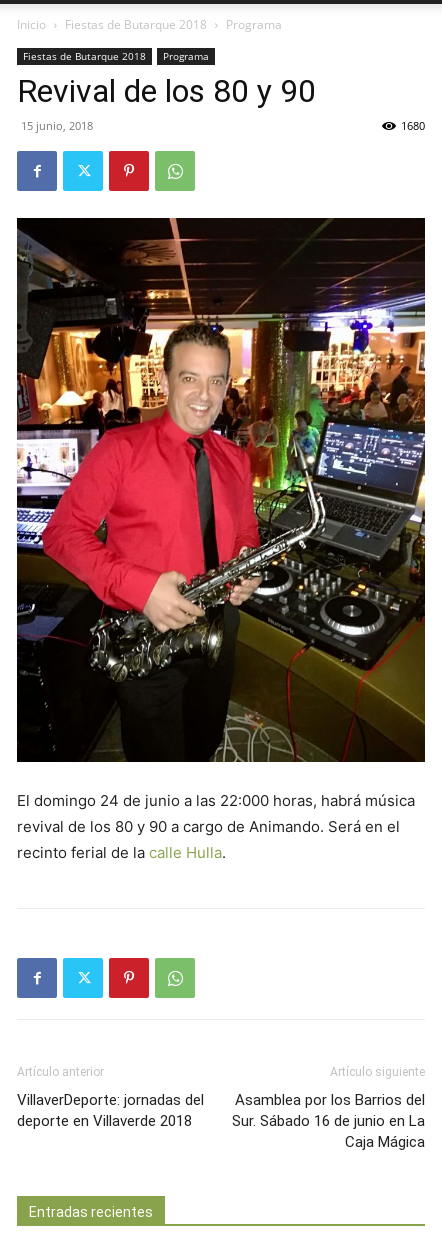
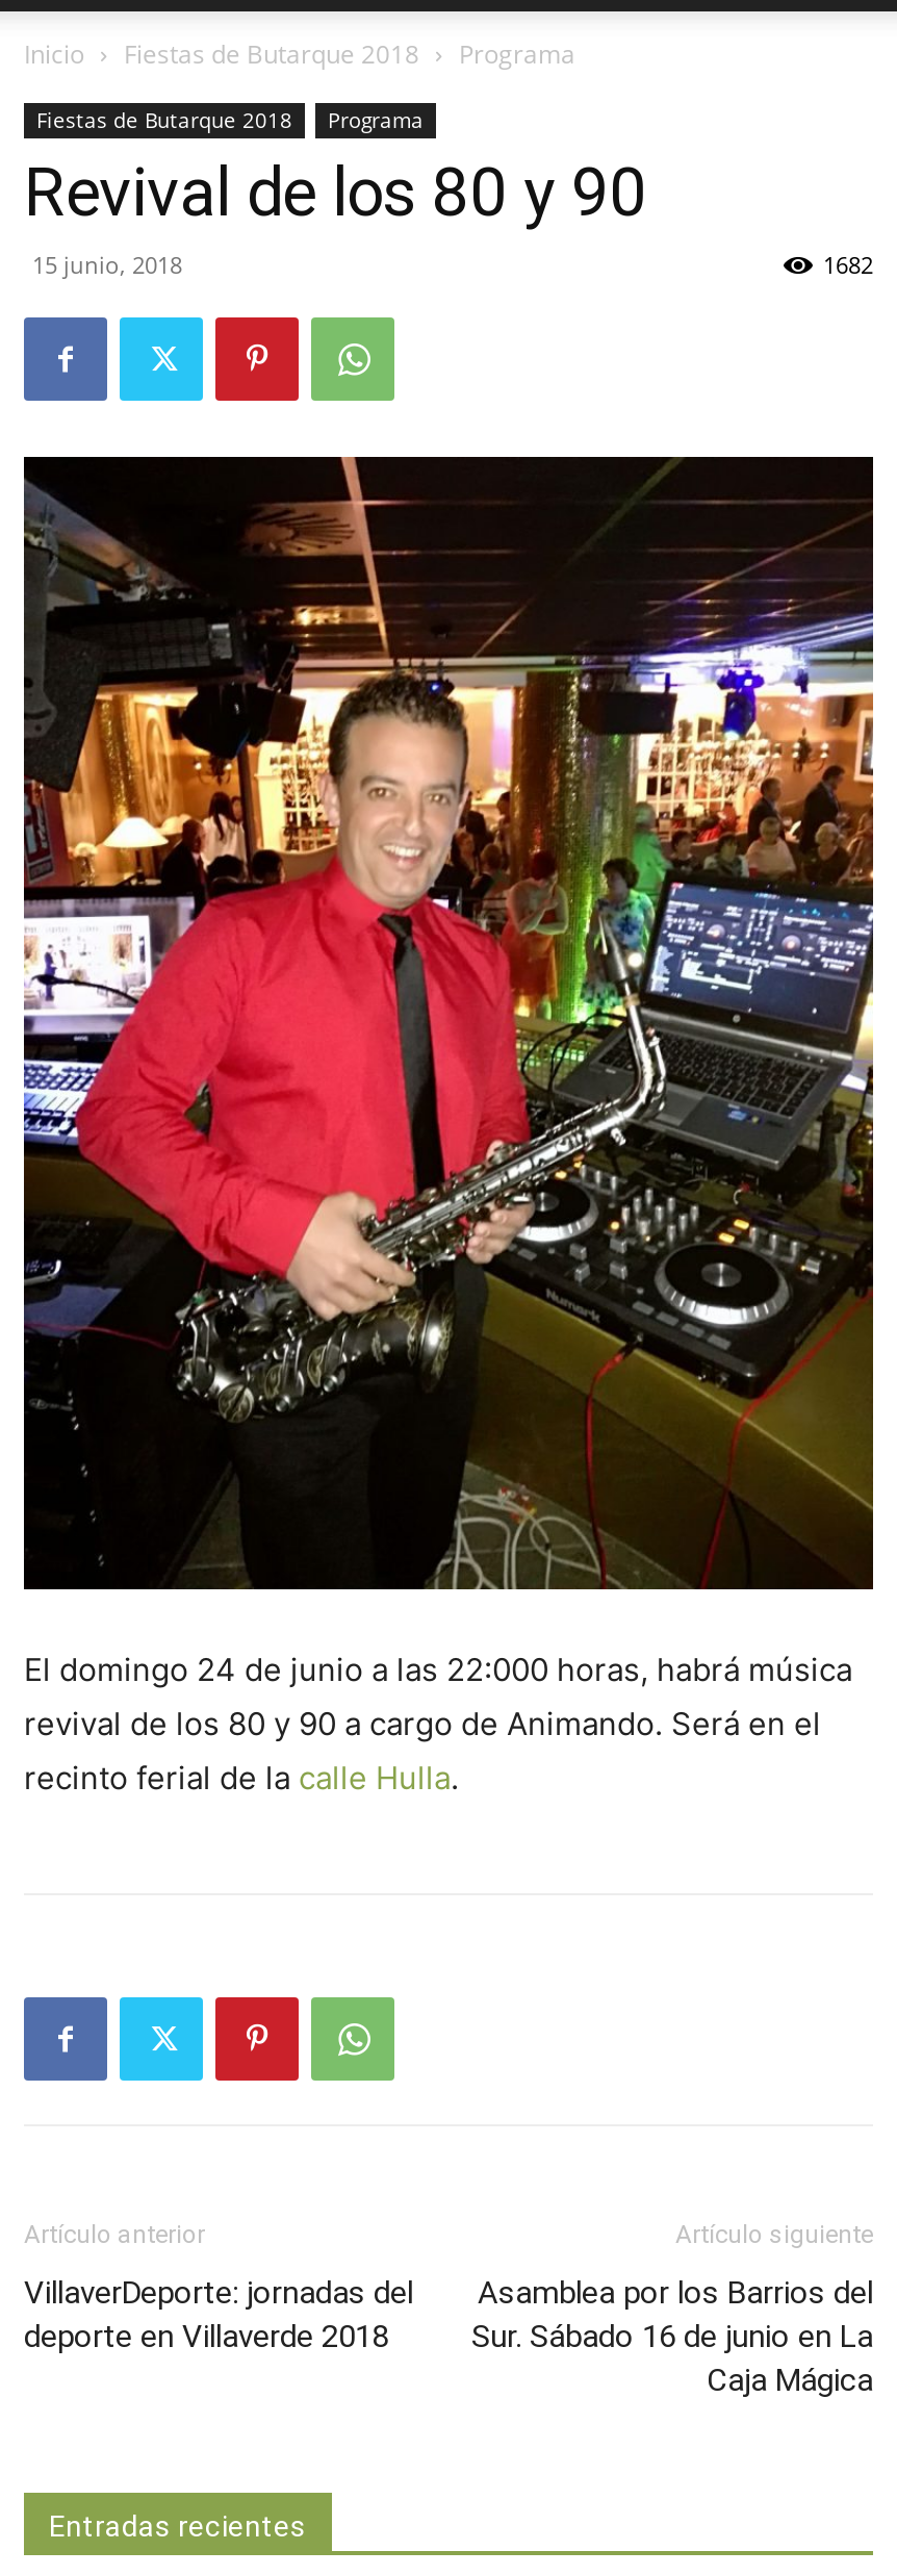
- 1680
+ 1682
